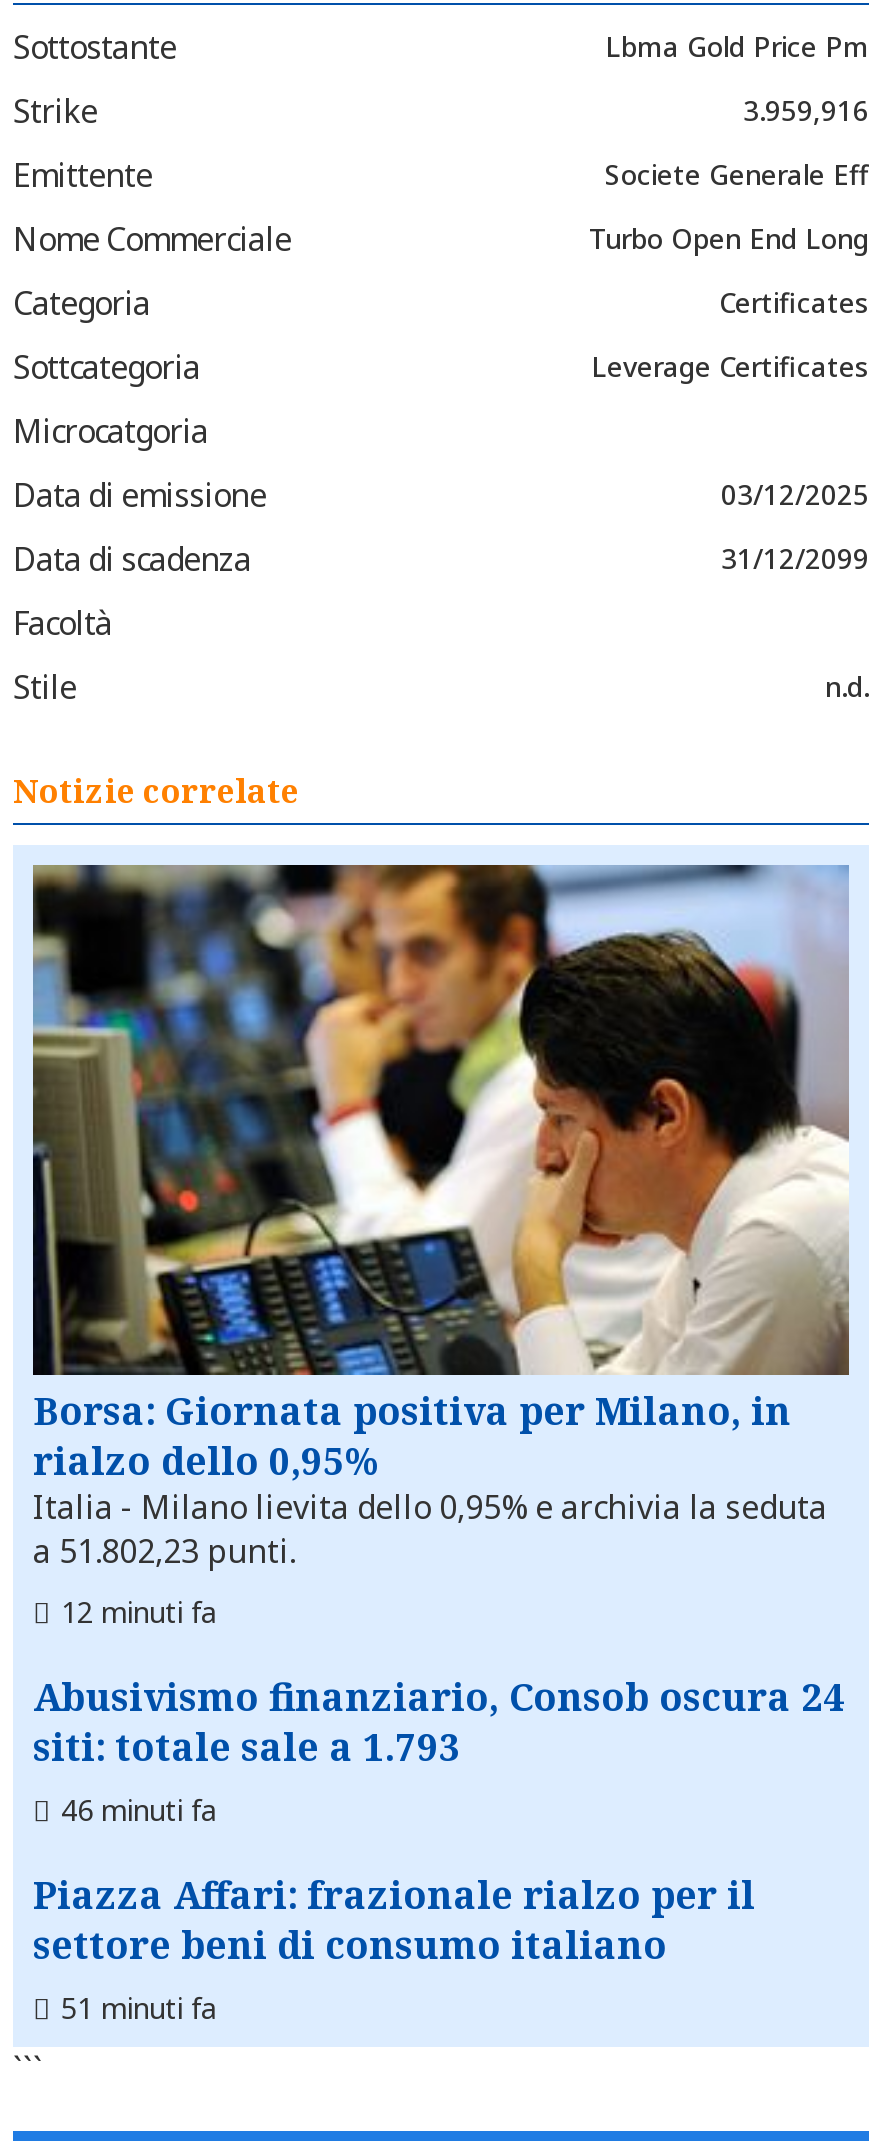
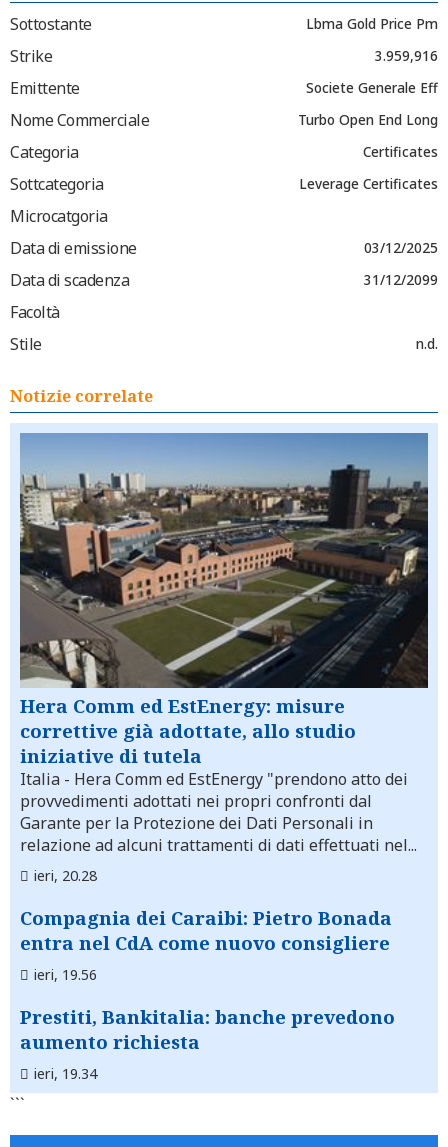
- [image]
- Borsa: Giornata positiva per Milano, in
- rialzo dello 0,95%
- Italia - Milano lievita dello 0,95% e archivia la seduta
- a 51.802,23 punti.
+ [image]
+ Hera Comm ed EstEnergy: misure
+ correttive già adottate, allo studio
+ iniziative di tutela
+ Italia - Hera Comm ed EstEnergy "prendono atto dei
+ provvedimenti adottati nei propri confronti dal
+ Garante per la Protezione dei Dati Personali in
+ relazione ad alcuni trattamenti di dati effettuati nel...

- 12 minuti fa
+ ieri, 20.28

- Abusivismo finanziario, Consob oscura 24
- siti: totale sale a 1.793
- 46 minuti fa
+ Compagnia dei Caraibi: Pietro Bonada
+ entra nel CdA come nuovo consigliere
+ ieri, 19.56

- Piazza Affari: frazionale rialzo per il
- settore beni di consumo italiano
- 51 minuti fa
+ Prestiti, Bankitalia: banche prevedono
+ aumento richiesta
+ ieri, 19.34
